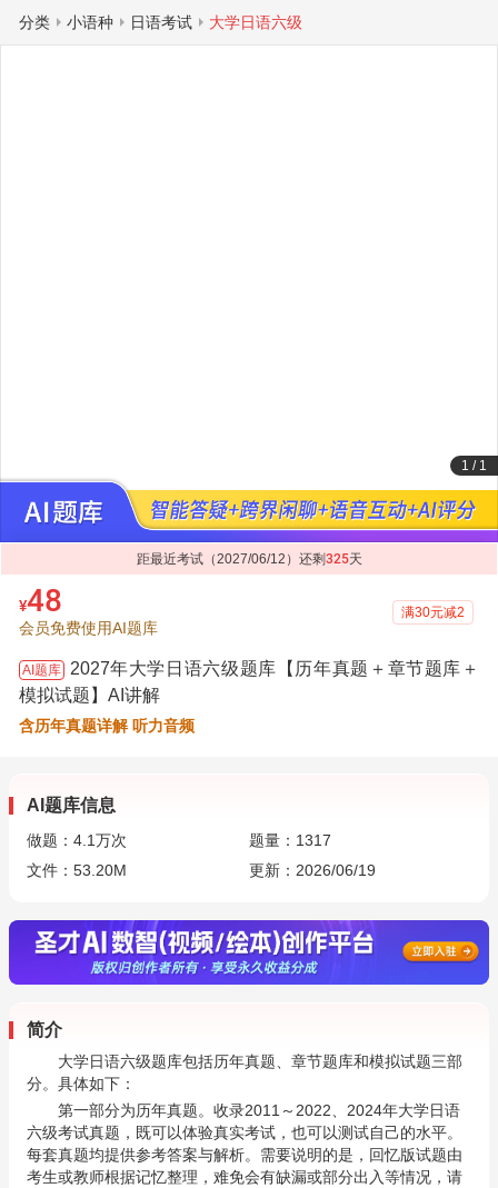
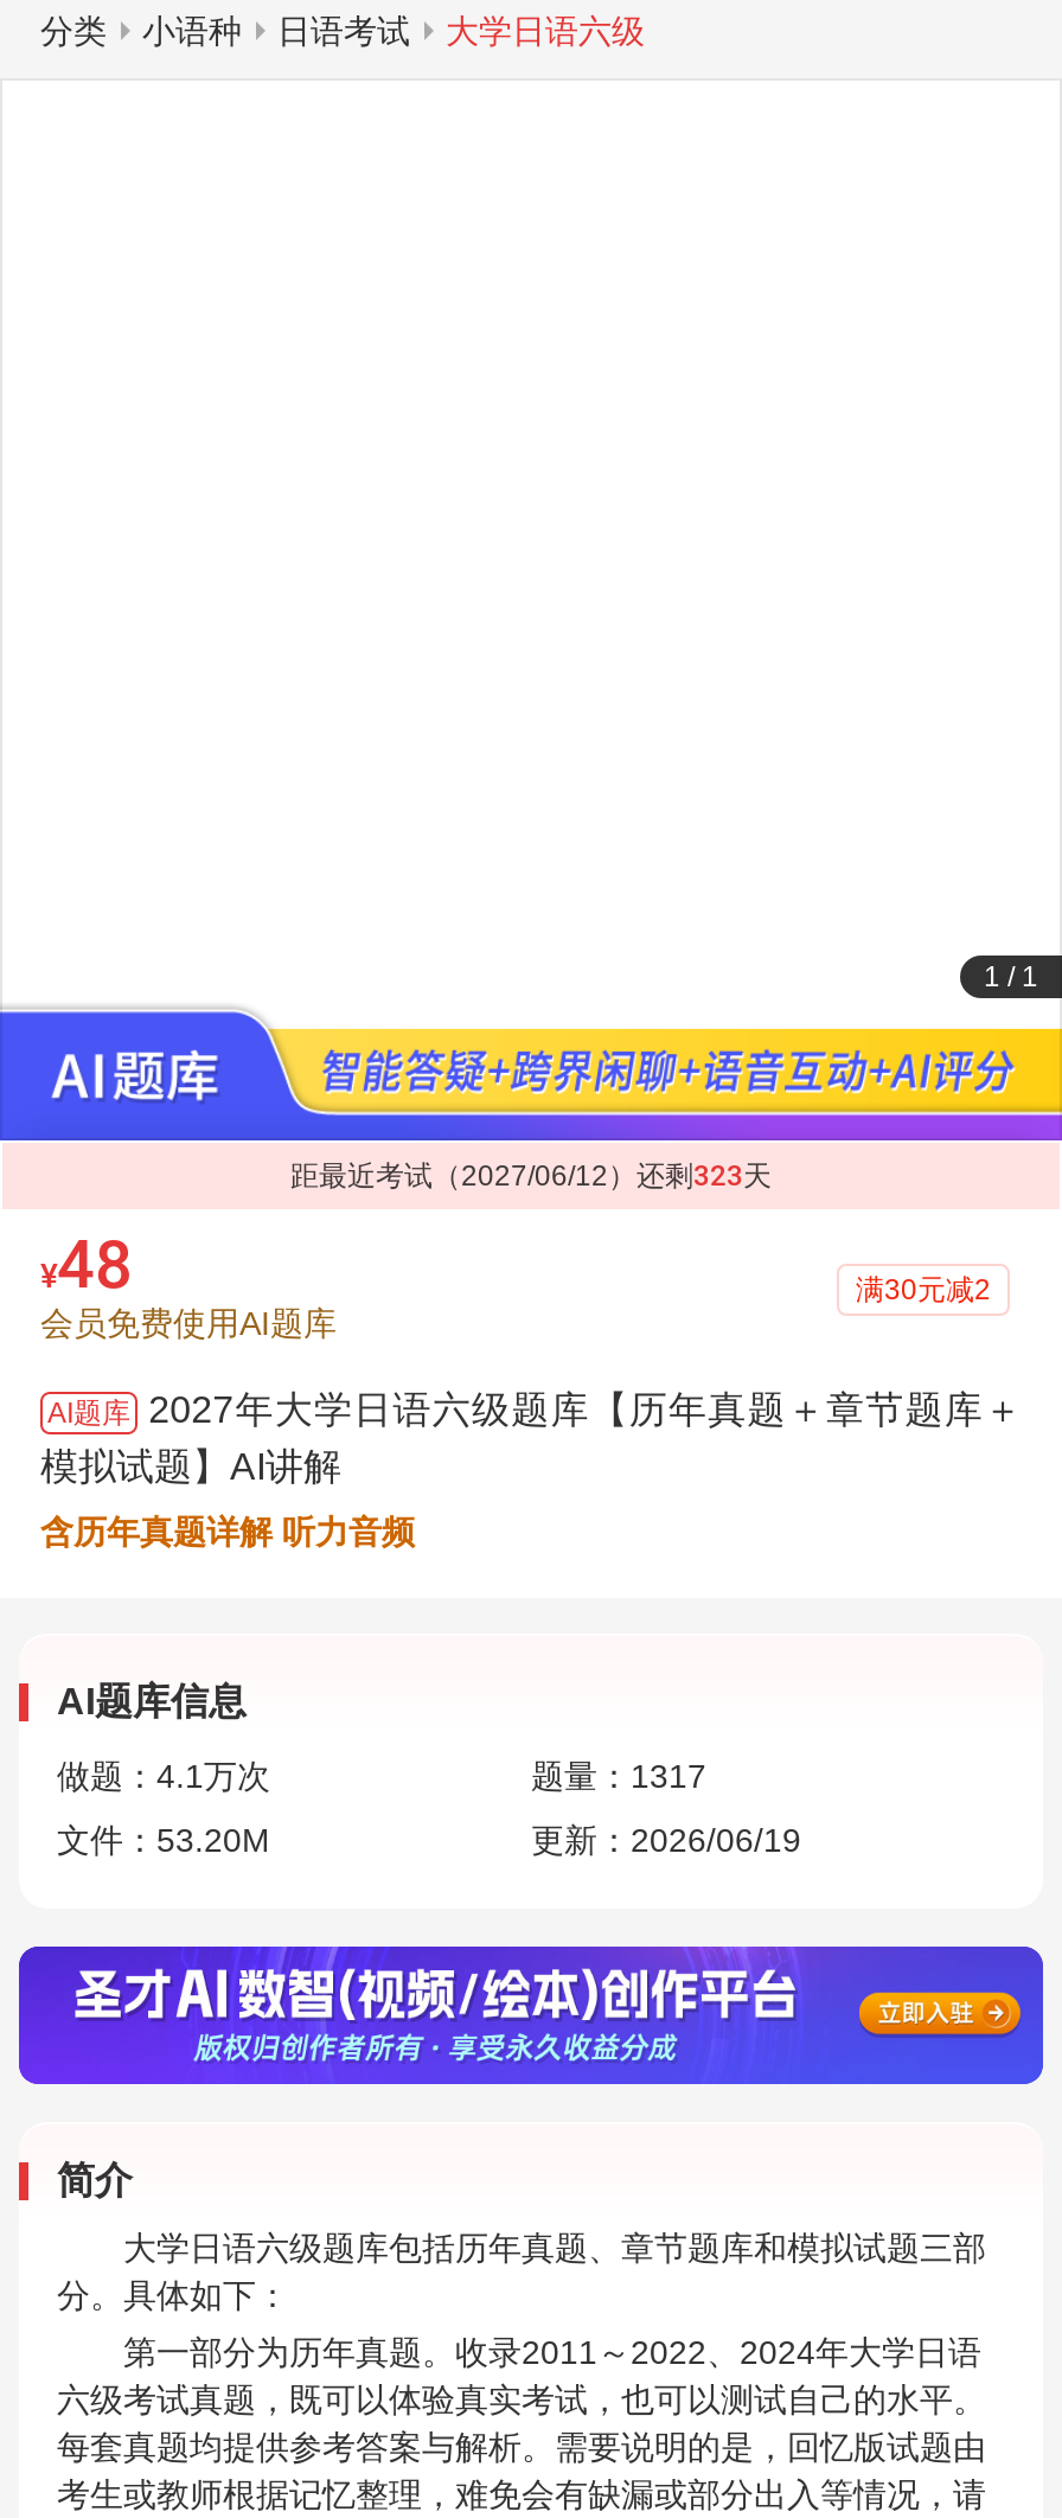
- 距最近考试（2027/06/12）还剩325天
+ 距最近考试（2027/06/12）还剩323天
